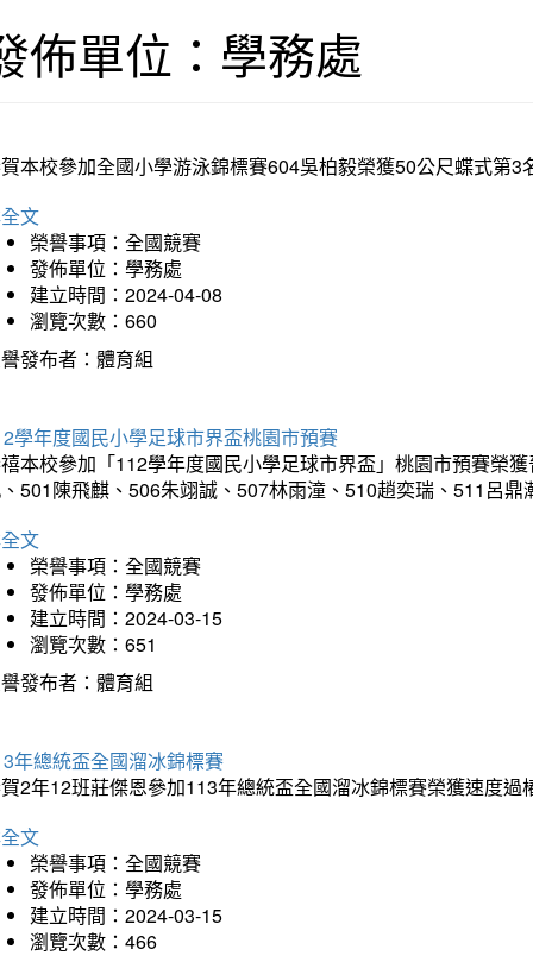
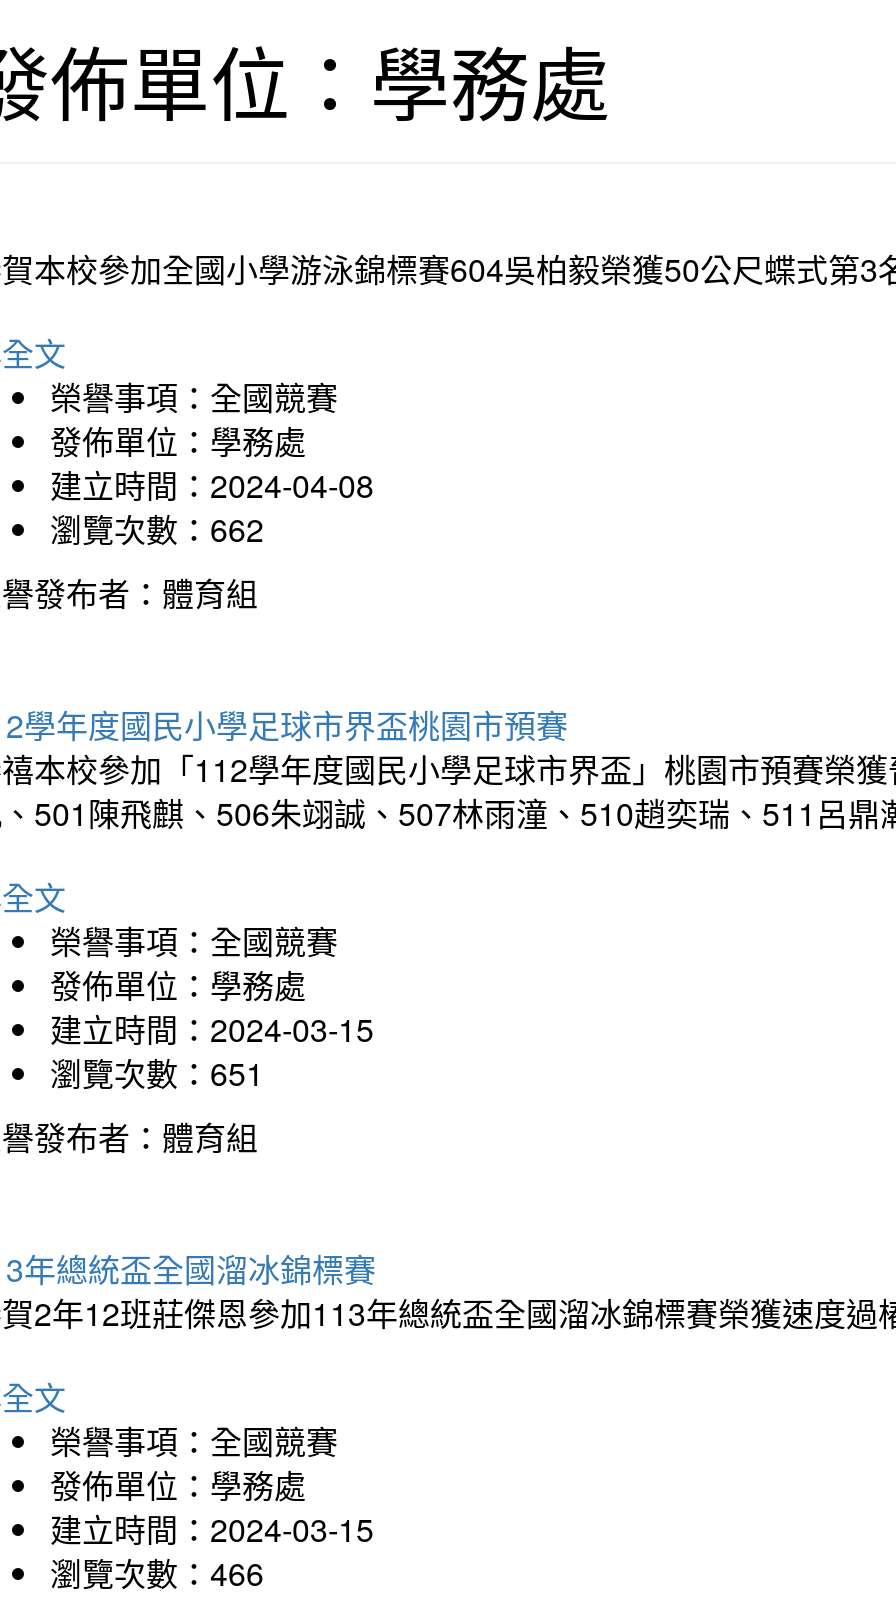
- 瀏覽次數：660
+ 瀏覽次數：662
